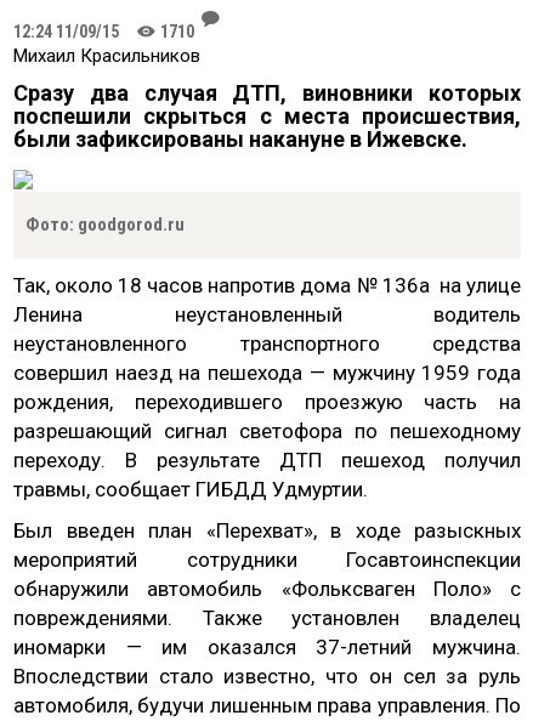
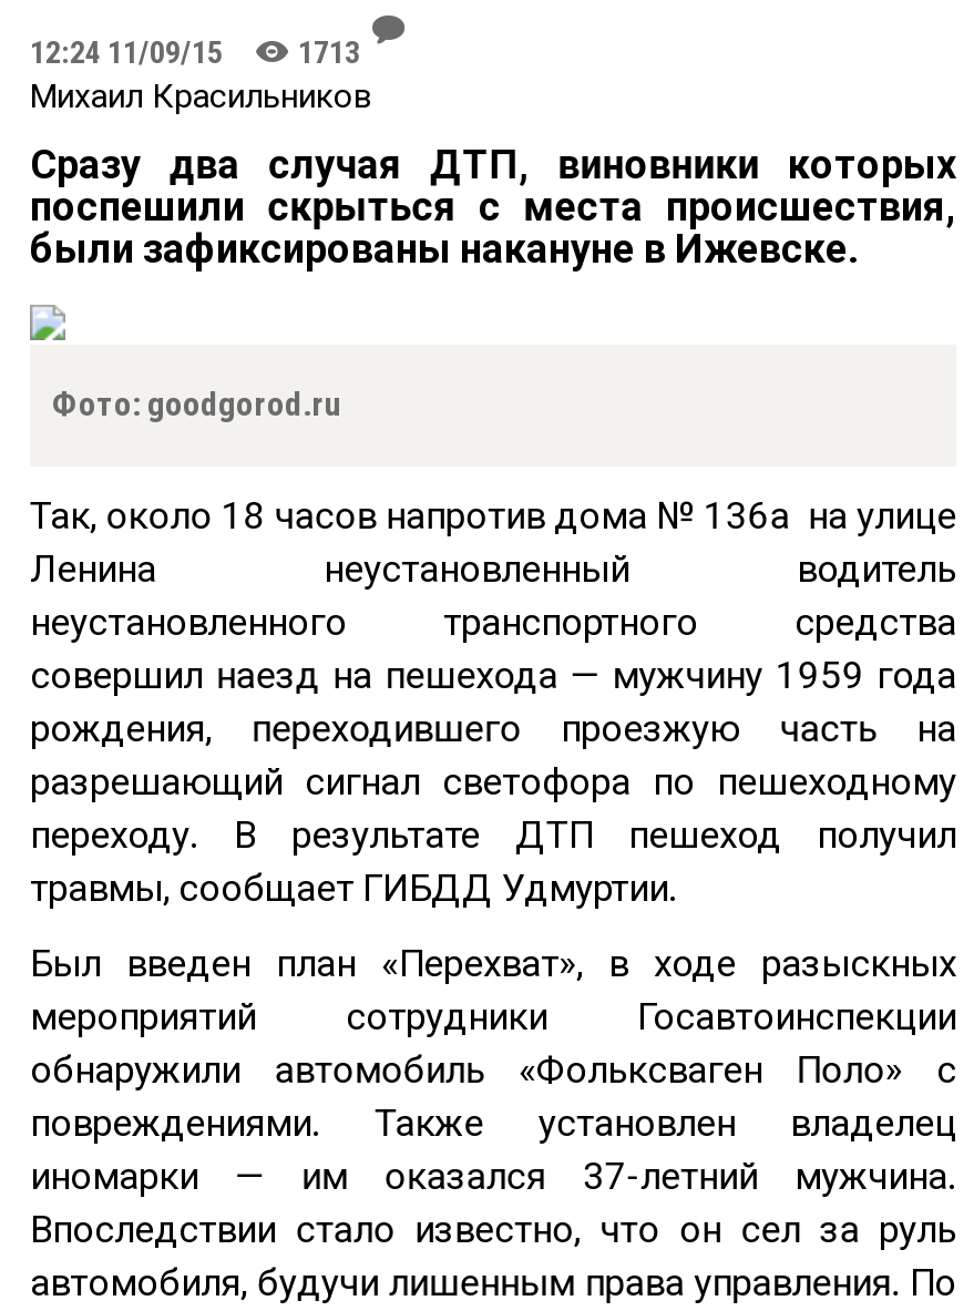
- 12:24 11/09/15 K 1710
+ 12:24 11/09/15 K 1713
